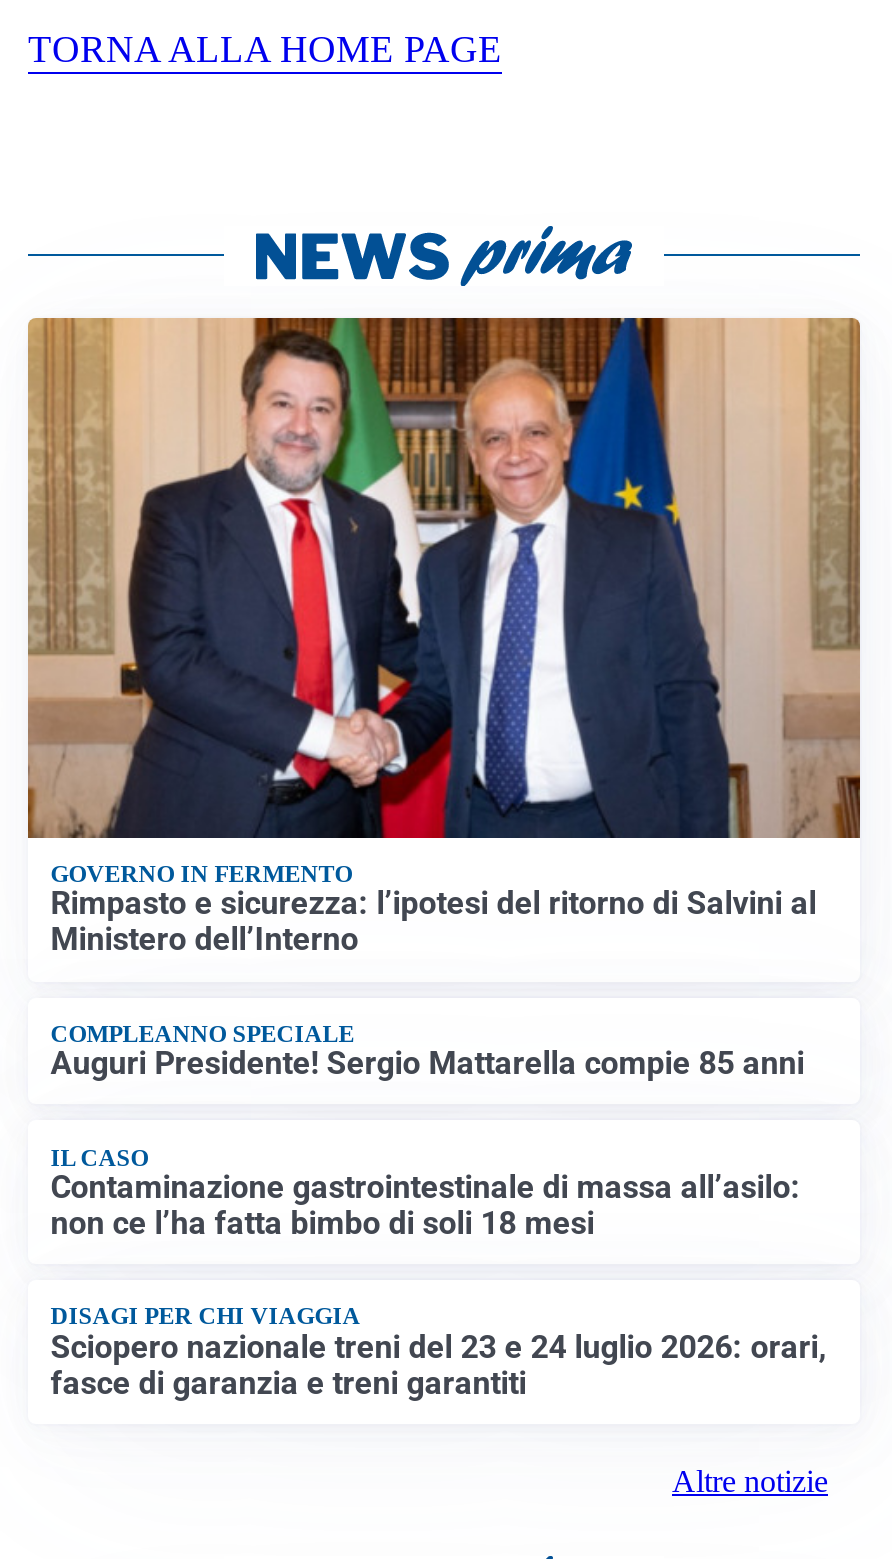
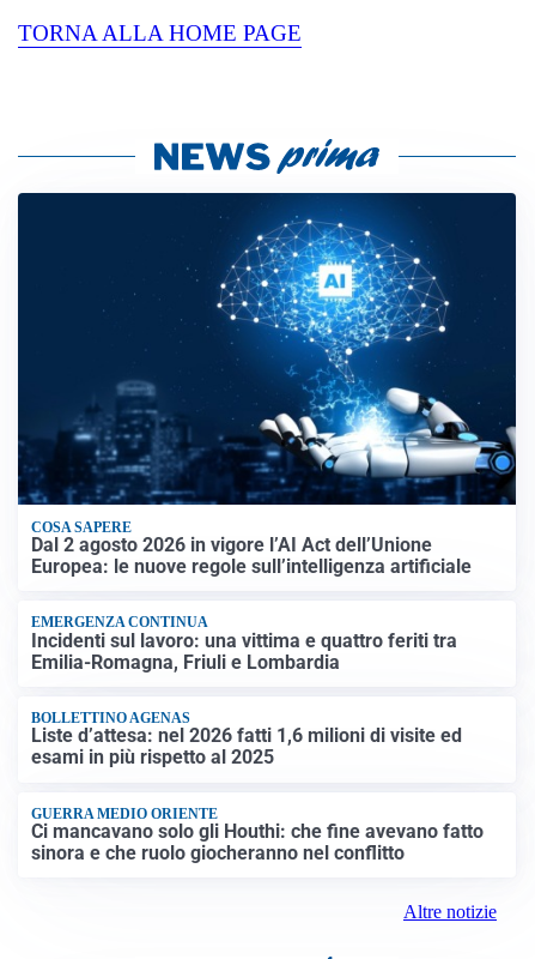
- [image]
- GOVERNO IN FERMENTO
- Rimpasto e sicurezza: l’ipotesi del ritorno di Salvini al
- Ministero dell’Interno
+ [image]
+ COSA SAPERE
+ Dal 2 agosto 2026 in vigore l’AI Act dell’Unione
+ Europea: le nuove regole sull’intelligenza artificiale

- COMPLEANNO SPECIALE
- Auguri Presidente! Sergio Mattarella compie 85 anni
+ EMERGENZA CONTINUA
+ Incidenti sul lavoro: una vittima e quattro feriti tra
+ Emilia-Romagna, Friuli e Lombardia

- IL CASO
- Contaminazione gastrointestinale di massa all’asilo:
- non ce l’ha fatta bimbo di soli 18 mesi
+ BOLLETTINO AGENAS
+ Liste d’attesa: nel 2026 fatti 1,6 milioni di visite ed
+ esami in più rispetto al 2025

- DISAGI PER CHI VIAGGIA
- Sciopero nazionale treni del 23 e 24 luglio 2026: orari,
- fasce di garanzia e treni garantiti
+ GUERRA MEDIO ORIENTE
+ Ci mancavano solo gli Houthi: che fine avevano fatto
+ sinora e che ruolo giocheranno nel conflitto
